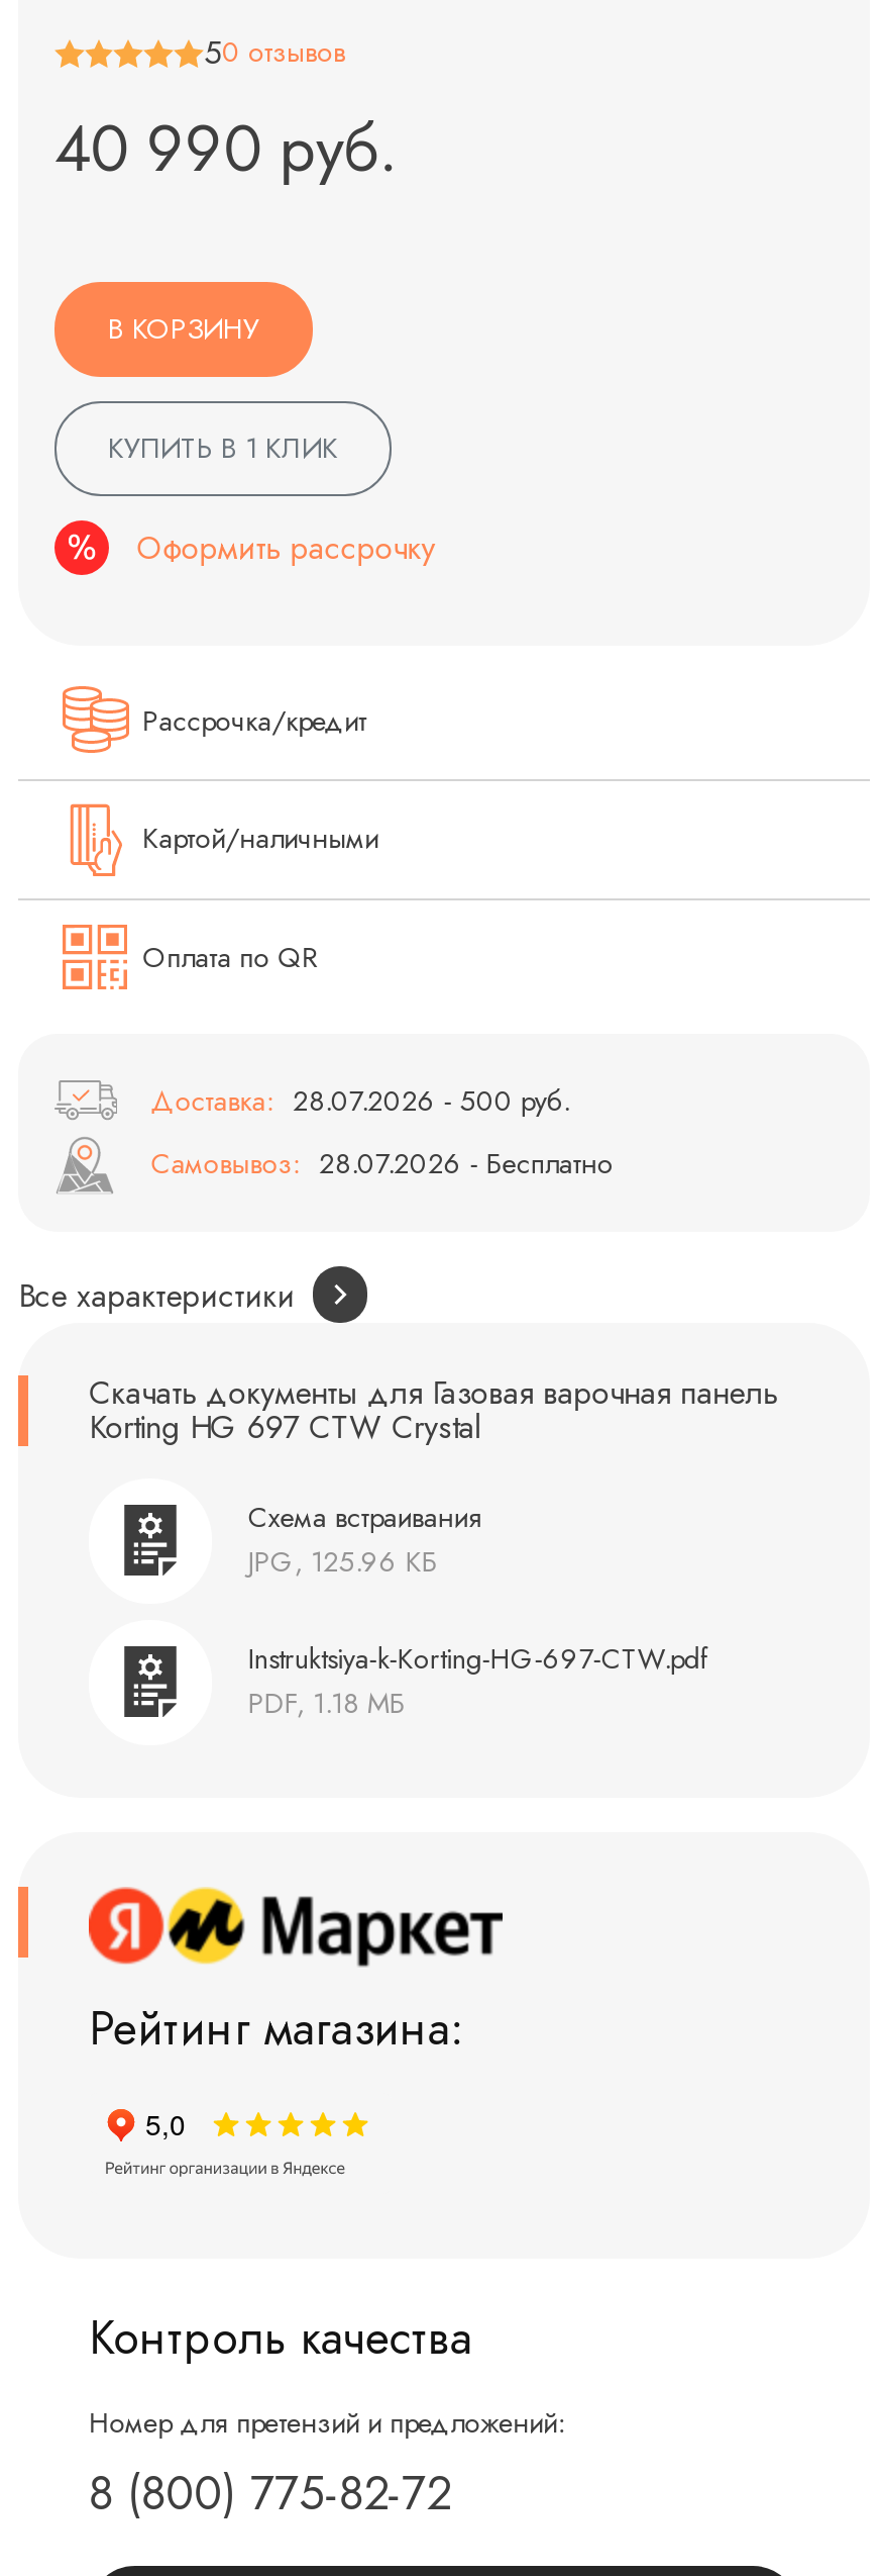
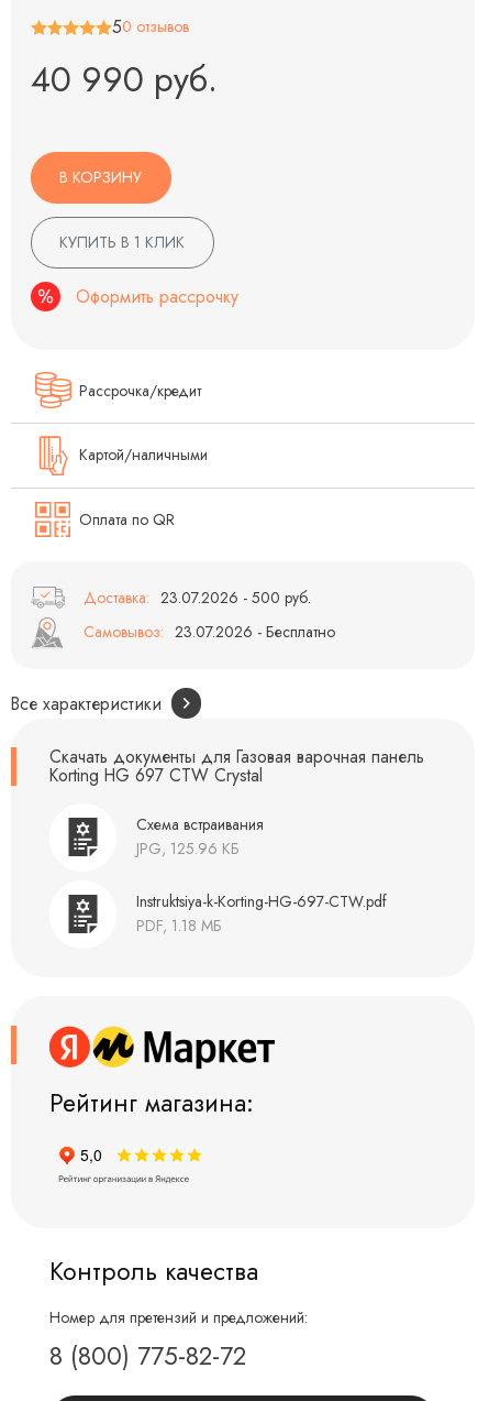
- Доставка: 28.07.2026 - 500 руб.
+ Доставка: 23.07.2026 - 500 руб.

- Самовывоз: 28.07.2026 - Бесплатно
+ Самовывоз: 23.07.2026 - Бесплатно
